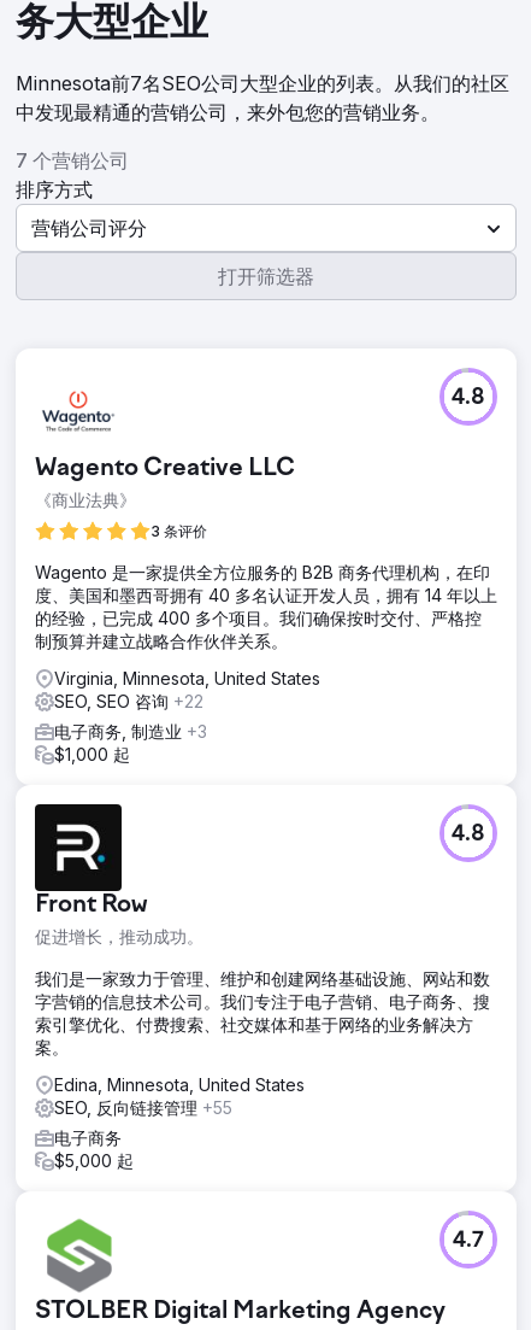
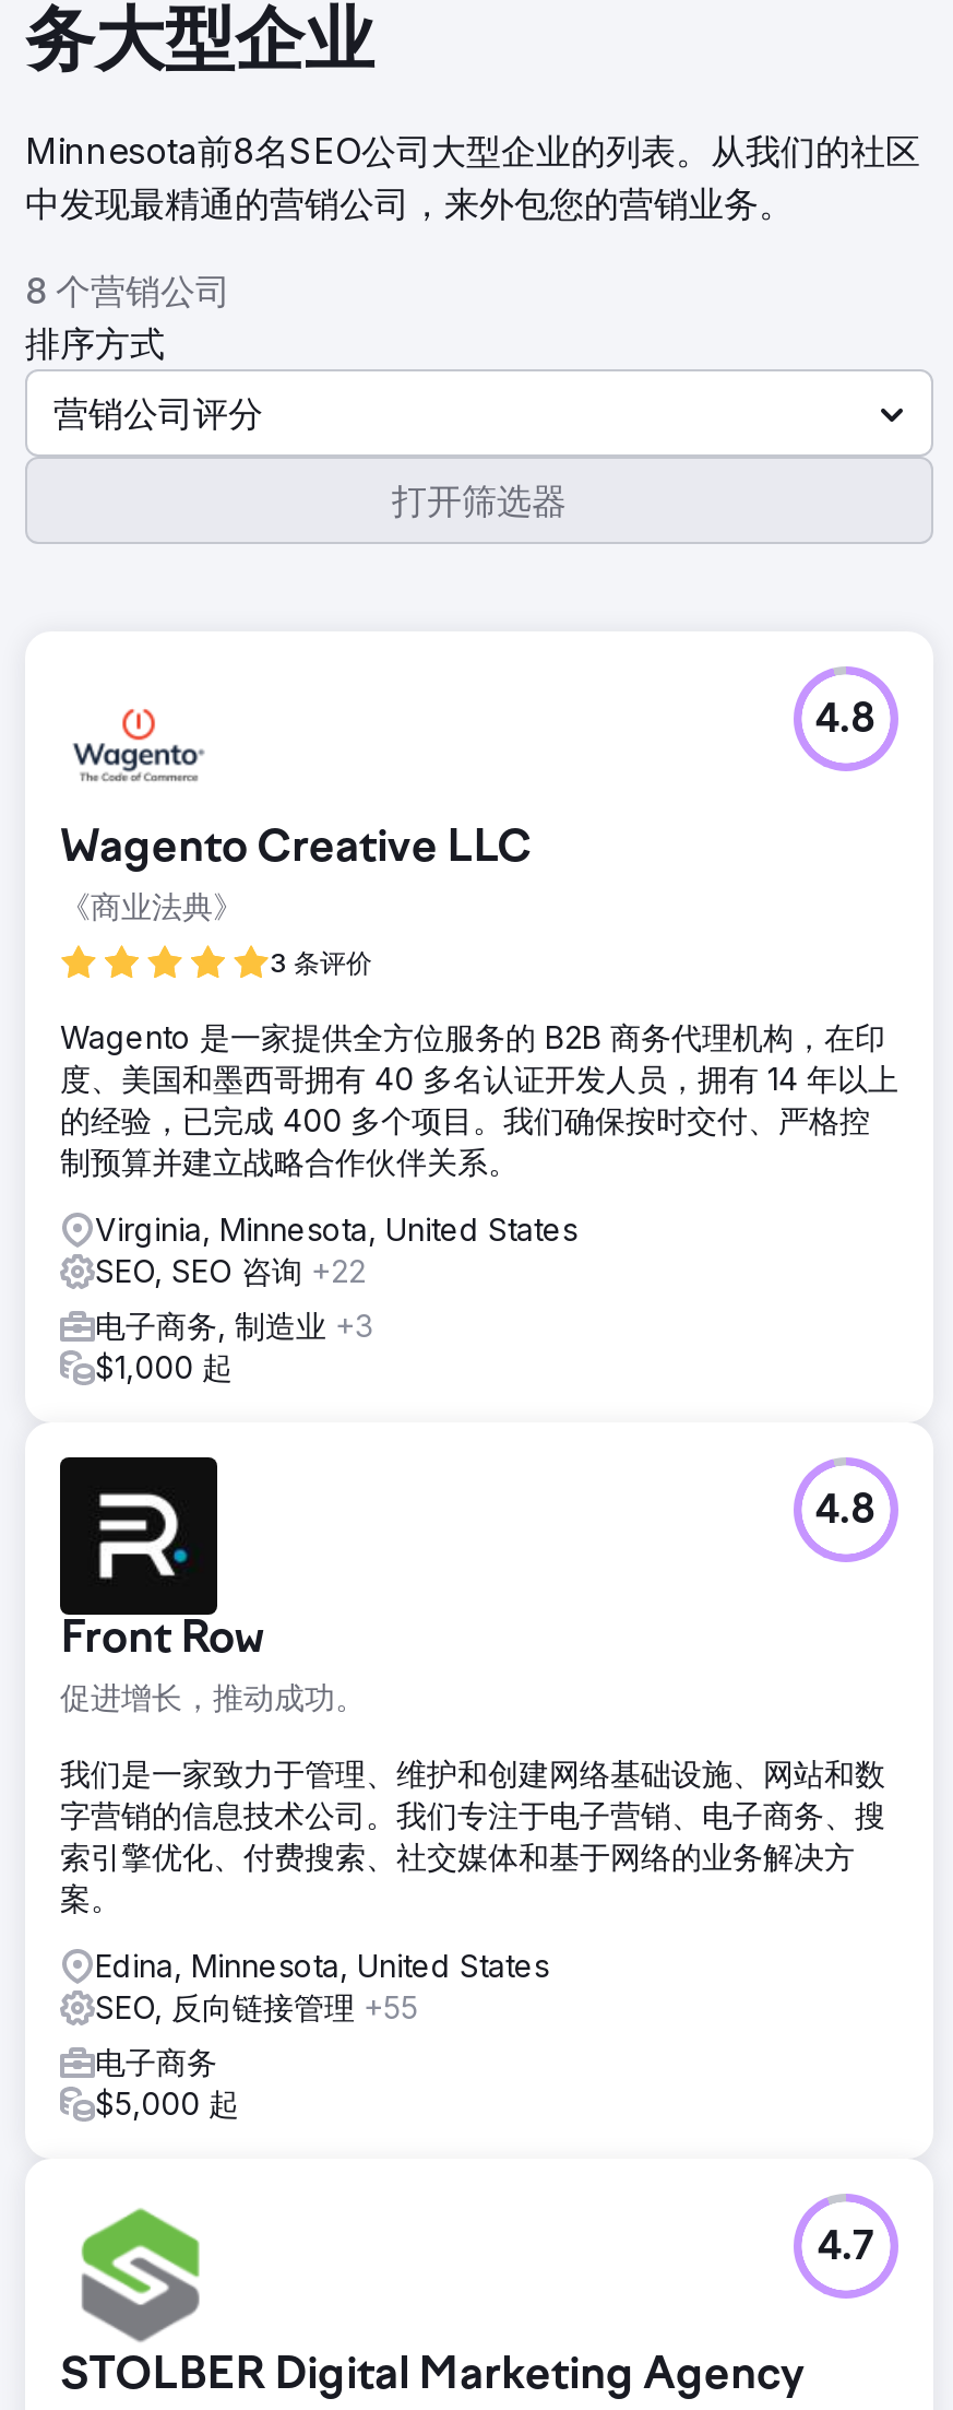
- Minnesota前7名SEO公司大型企业的列表。从我们的社区
+ Minnesota前8名SEO公司大型企业的列表。从我们的社区

- 7 个营销公司
+ 8 个营销公司
